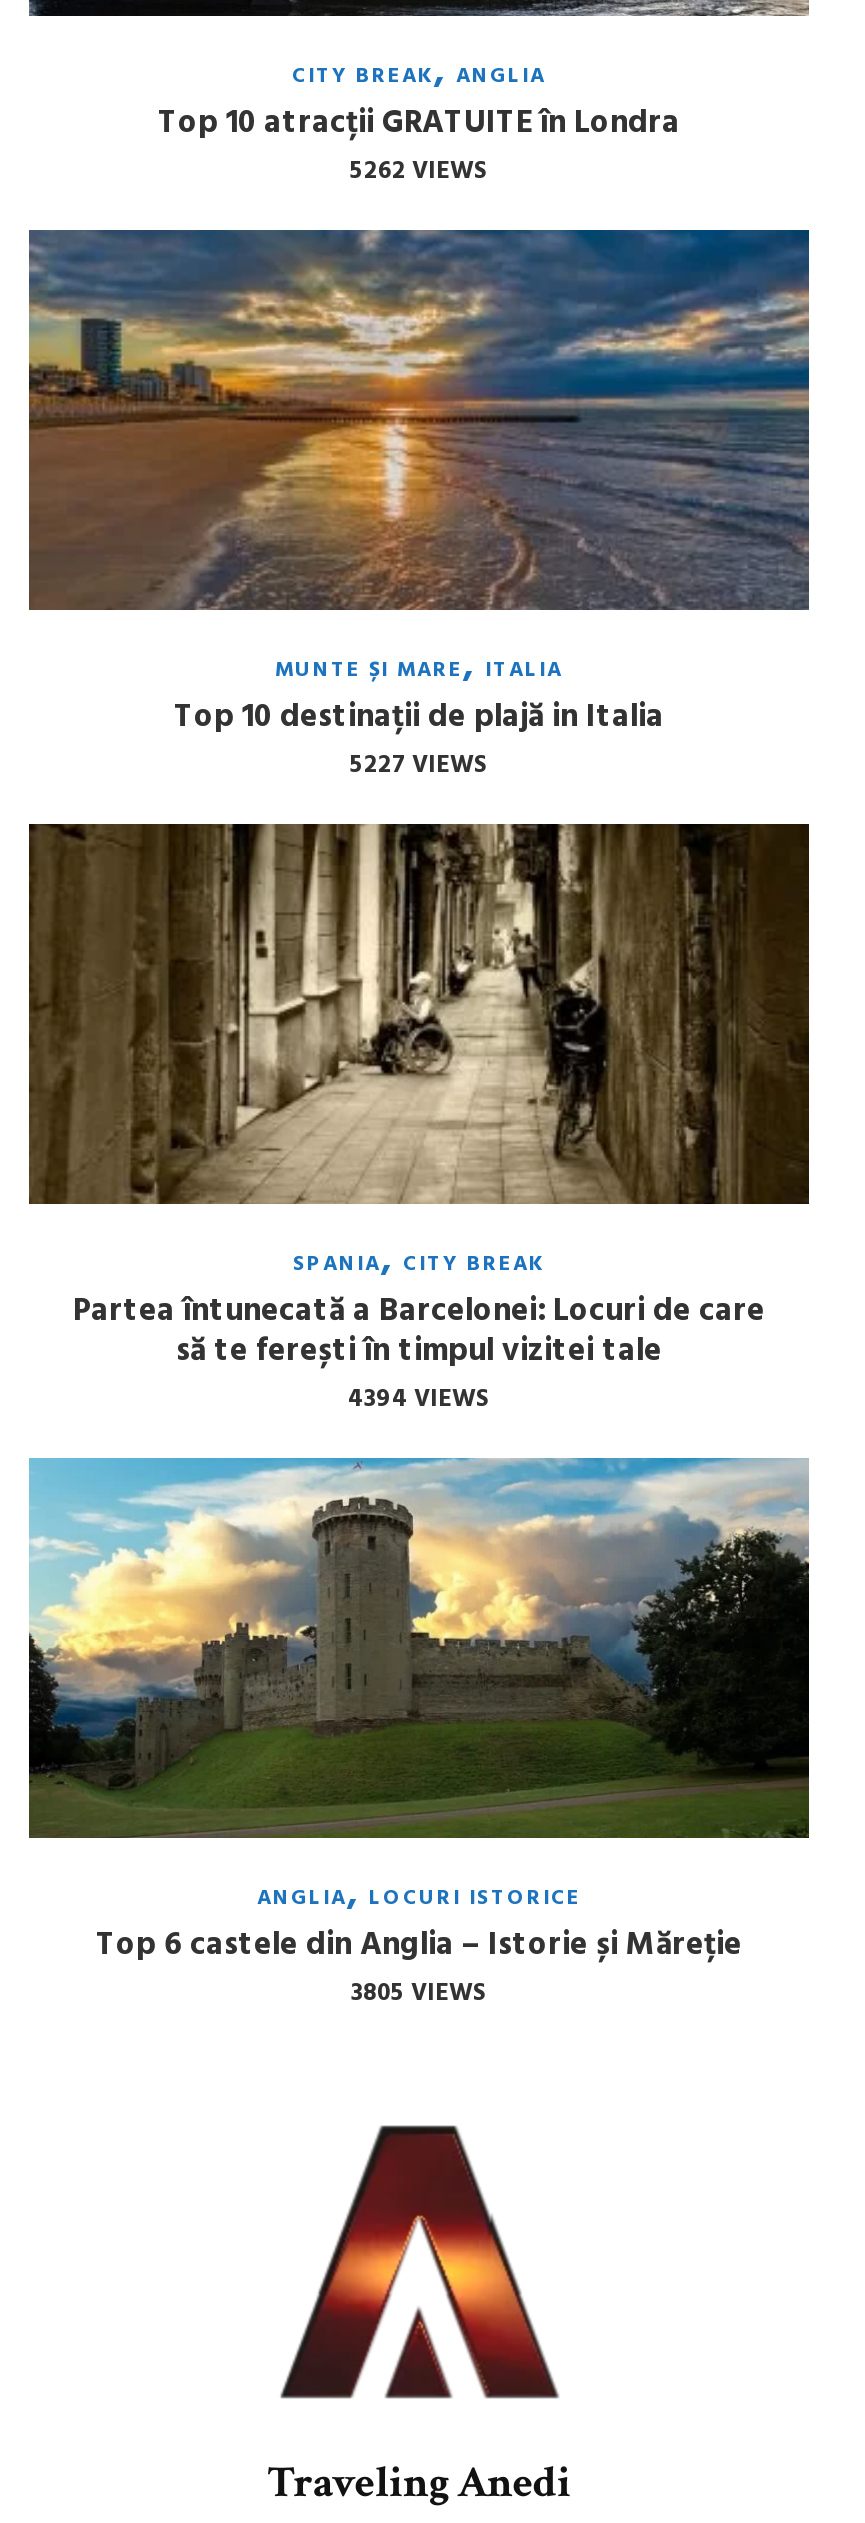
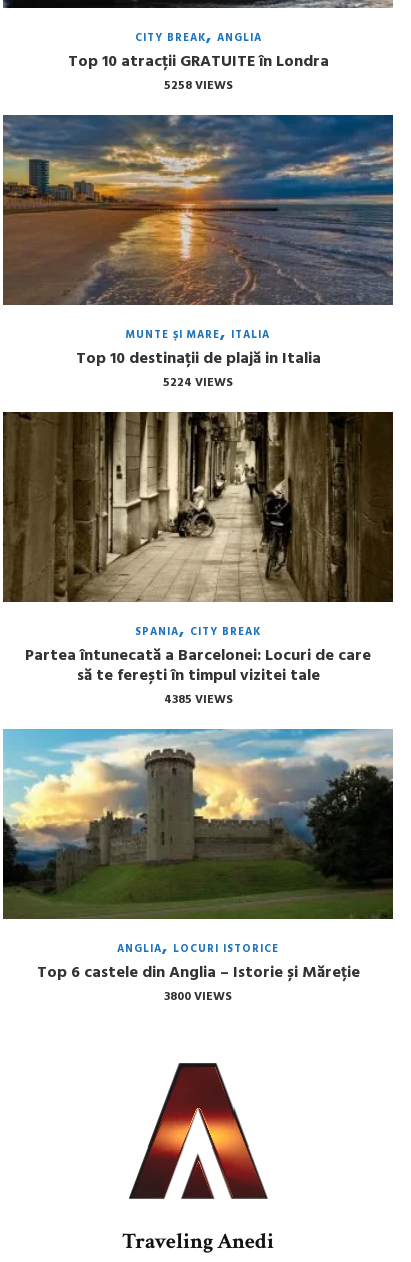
- 5262 VIEWS
+ 5258 VIEWS

- 5227 VIEWS
+ 5224 VIEWS

- 4394 VIEWS
+ 4385 VIEWS

- 3805 VIEWS
+ 3800 VIEWS
